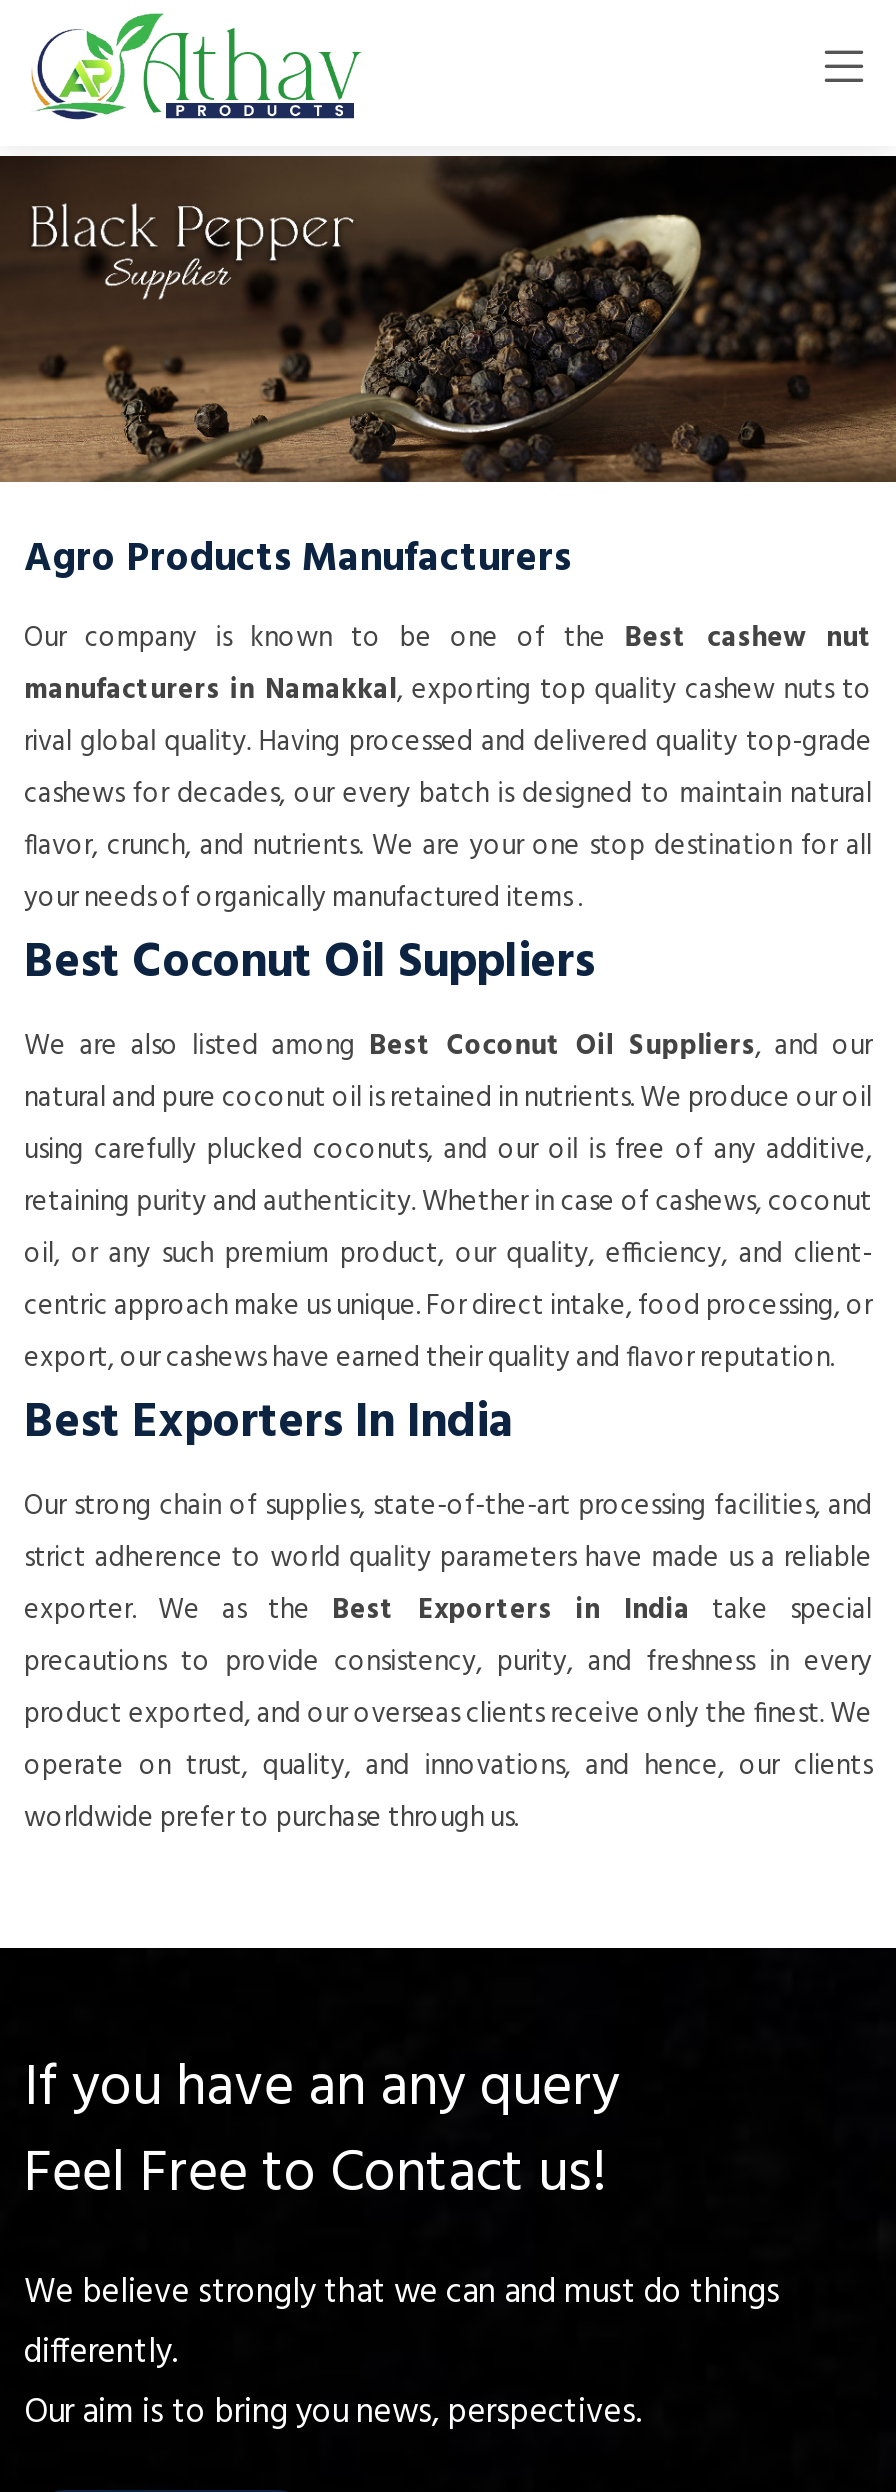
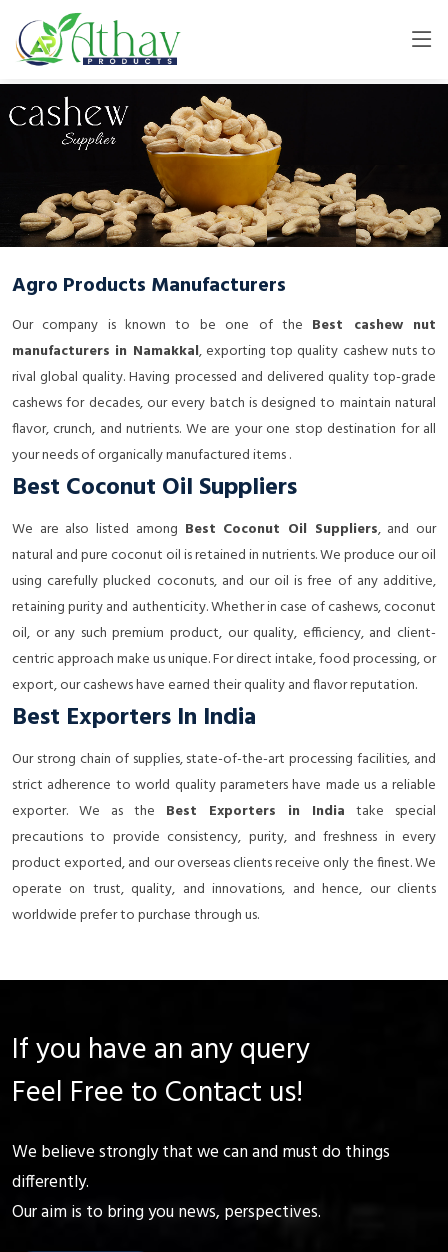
- [image]
+ [image]
